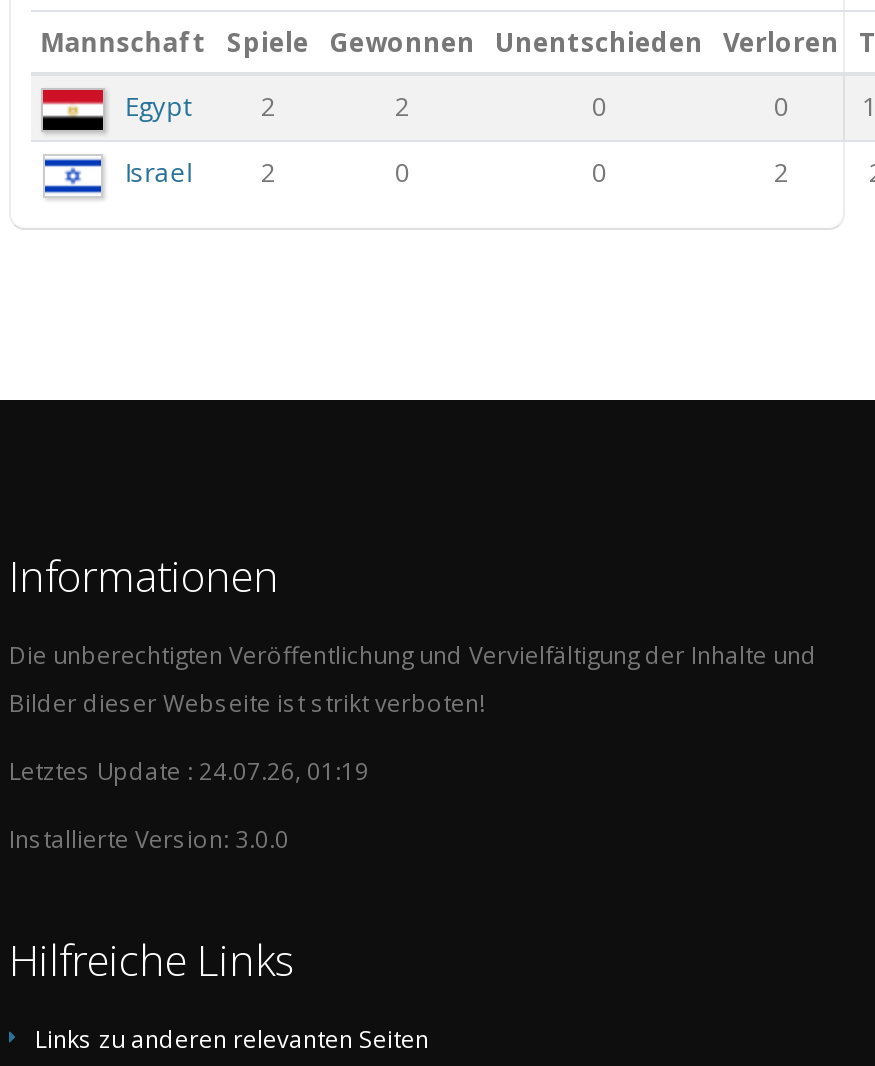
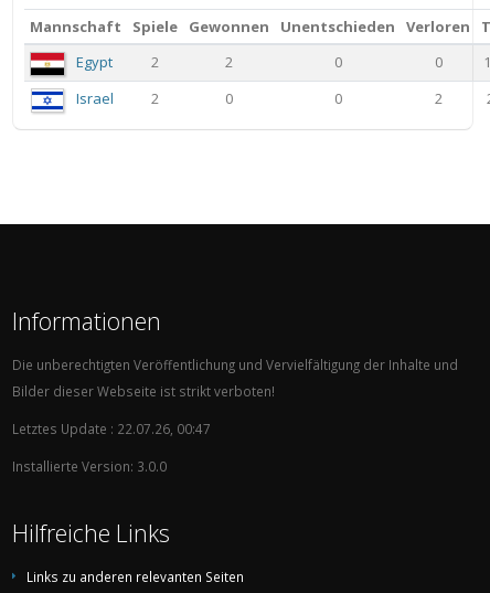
- Letztes Update : 24.07.26, 01:19
+ Letztes Update : 22.07.26, 00:47
